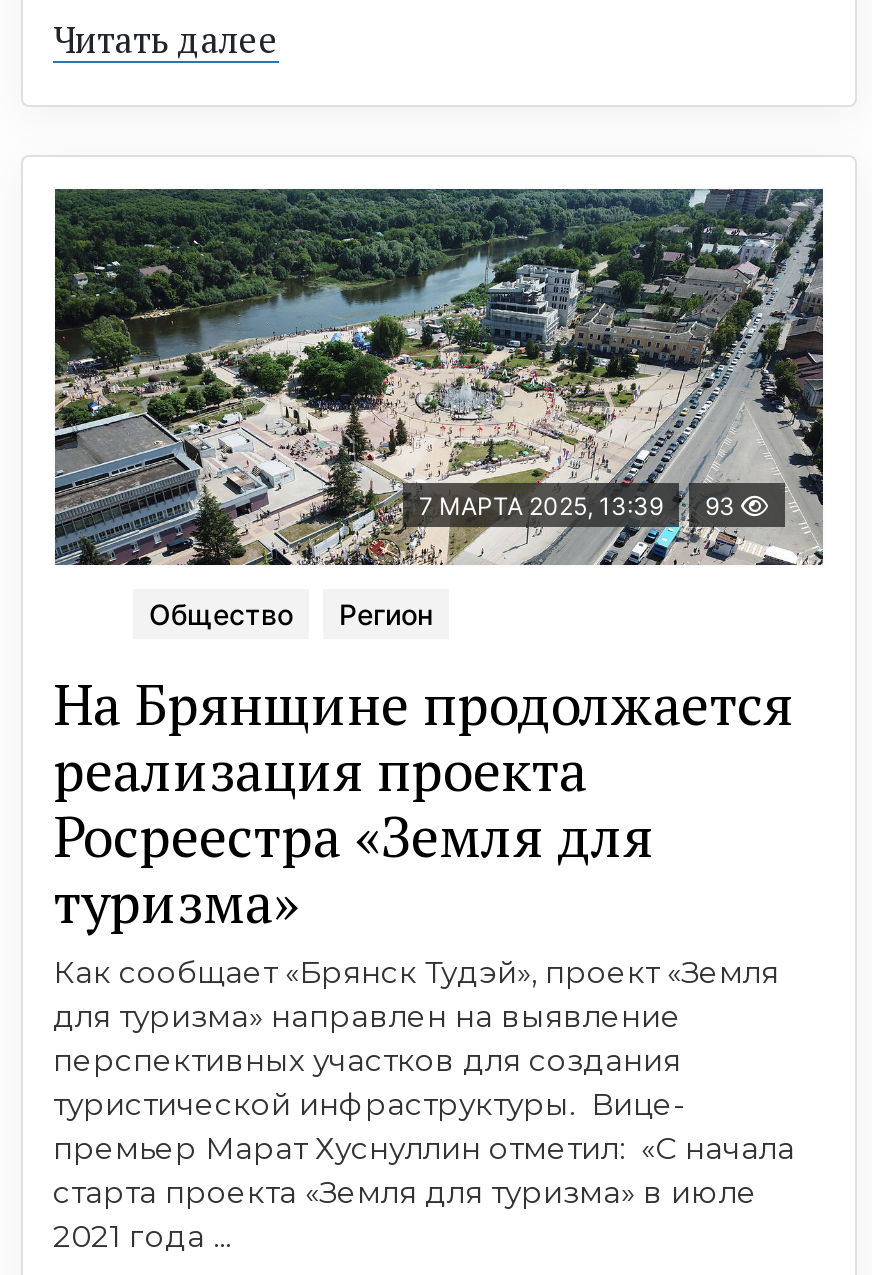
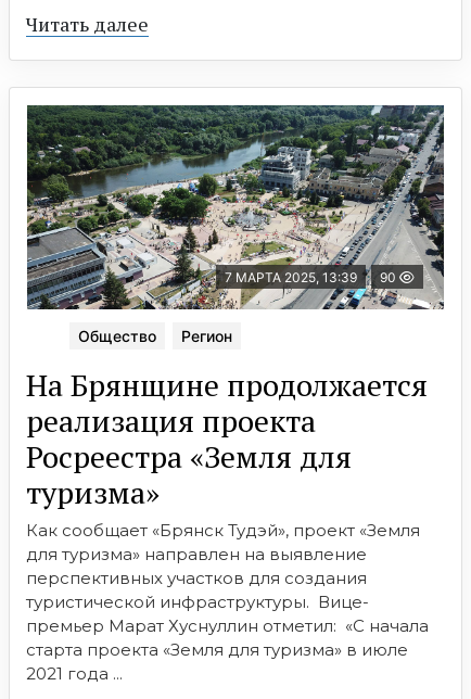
- 7 МАРТА 2025, 13:39 93
+ 7 МАРТА 2025, 13:39 90
